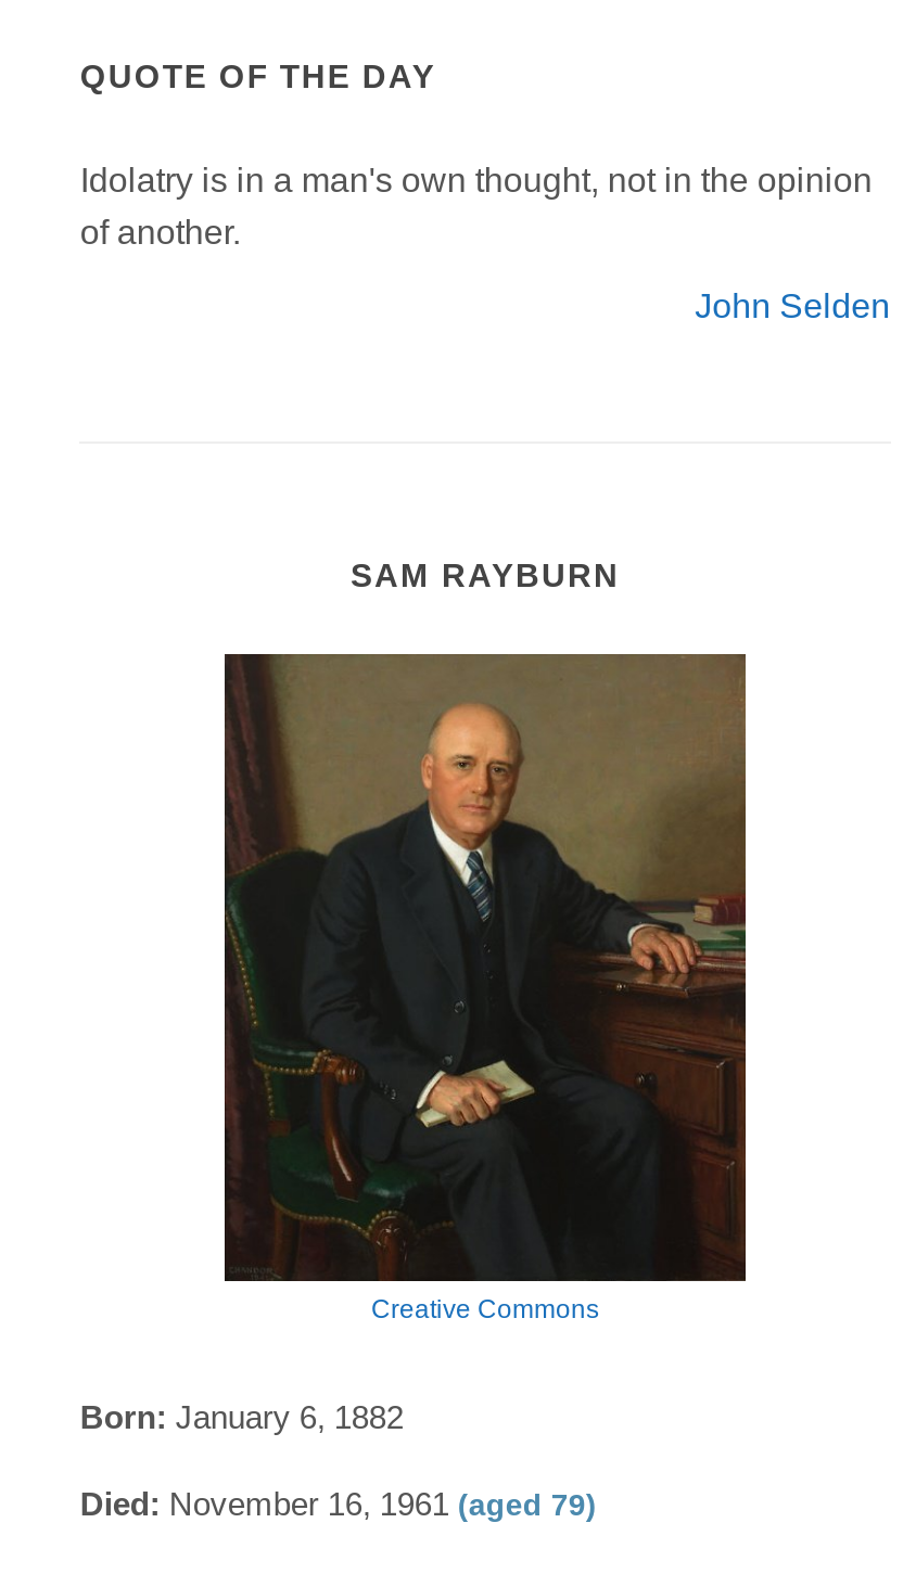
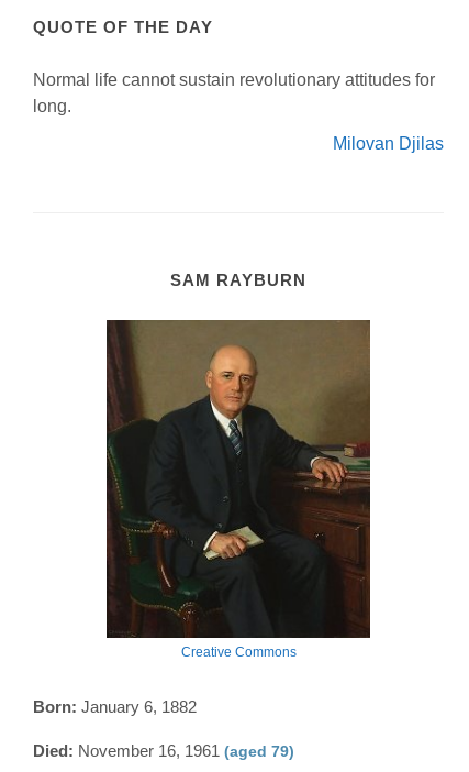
- Idolatry is in a man's own thought, not in the opinion
- of another.
+ Normal life cannot sustain revolutionary attitudes for
+ long.

- John Selden
+ Milovan Djilas
